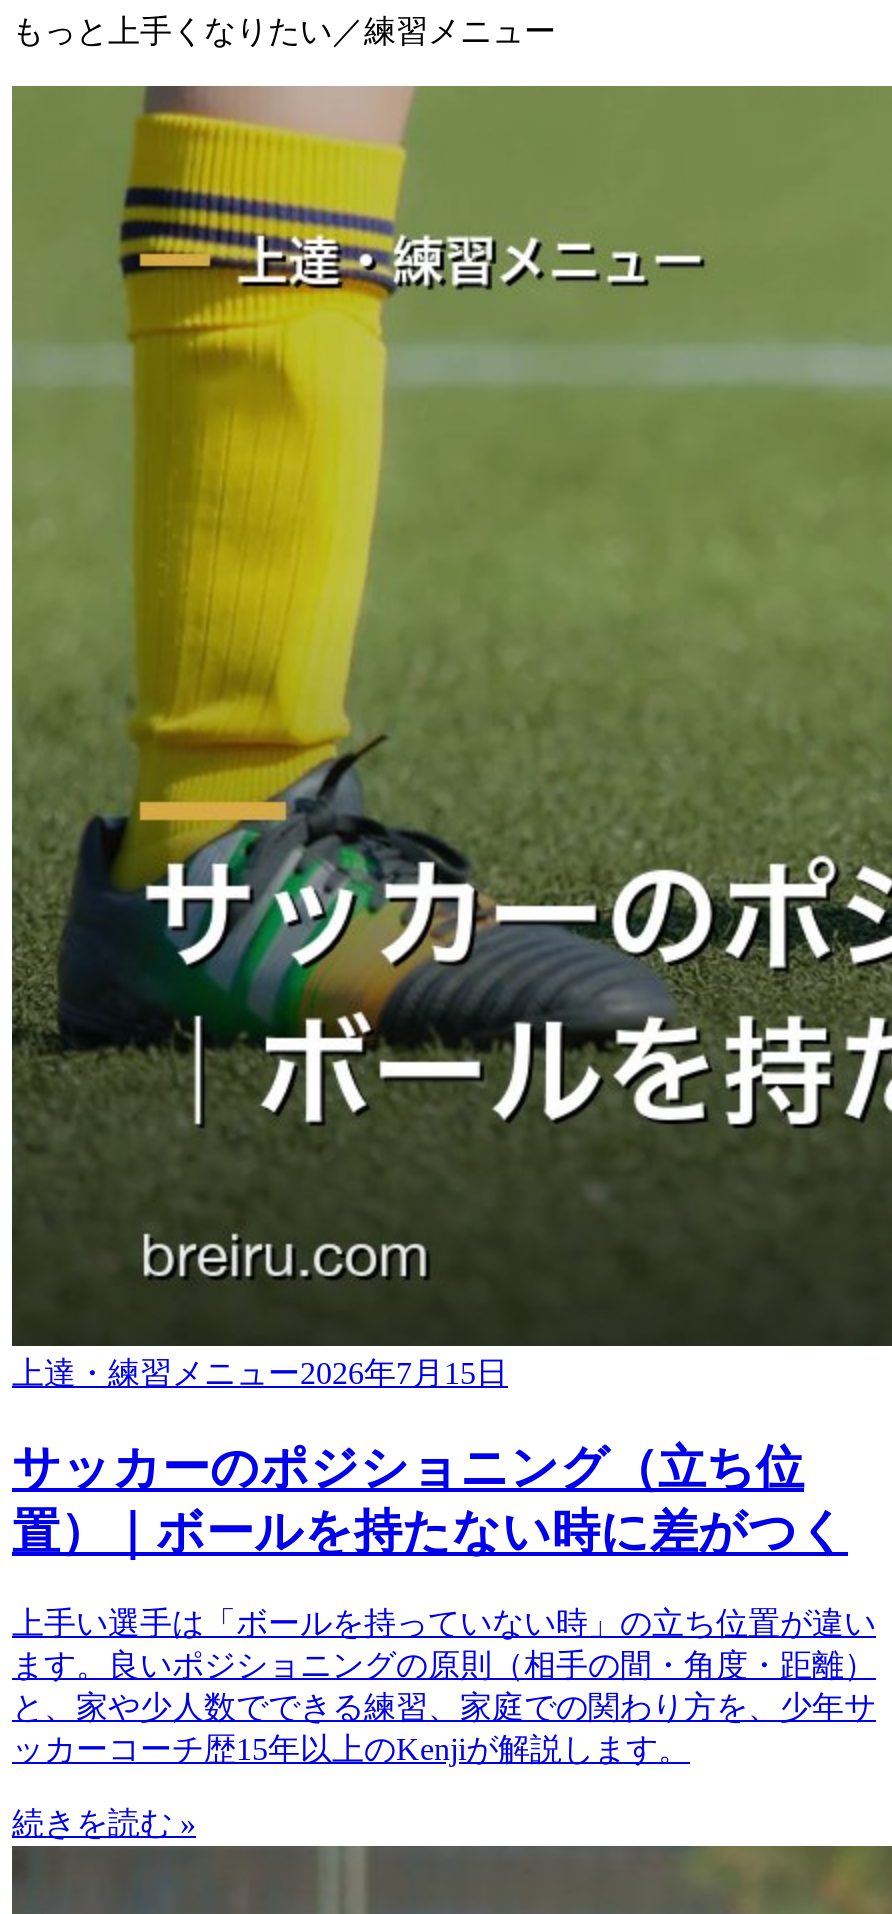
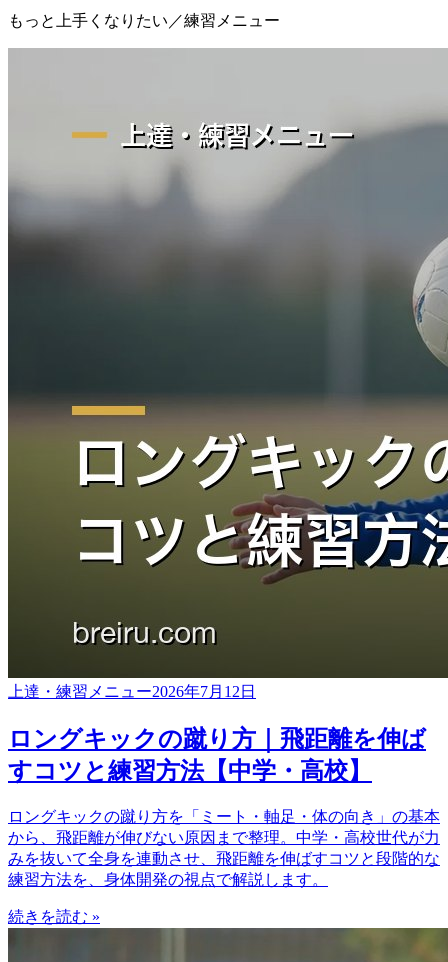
- [image]
+ [image]

- 上達・練習メニュー2026年7月15日
+ 上達・練習メニュー2026年7月12日

- サッカーのポジショニング（立ち位
- 置）｜ボールを持たない時に差がつく
+ ロングキックの蹴り方｜飛距離を伸ば
+ すコツと練習方法【中学・高校】

- 上手い選手は「ボールを持っていない時」の立ち位置が違い
- ます。良いポジショニングの原則（相手の間・角度・距離）
- と、家や少人数でできる練習、家庭での関わり方を、少年サ
- ッカーコーチ歴15年以上のKenjiが解説します。
+ ロングキックの蹴り方を「ミート・軸足・体の向き」の基本
+ から、飛距離が伸びない原因まで整理。中学・高校世代が力
+ みを抜いて全身を連動させ、飛距離を伸ばすコツと段階的な
+ 練習方法を、身体開発の視点で解説します。
